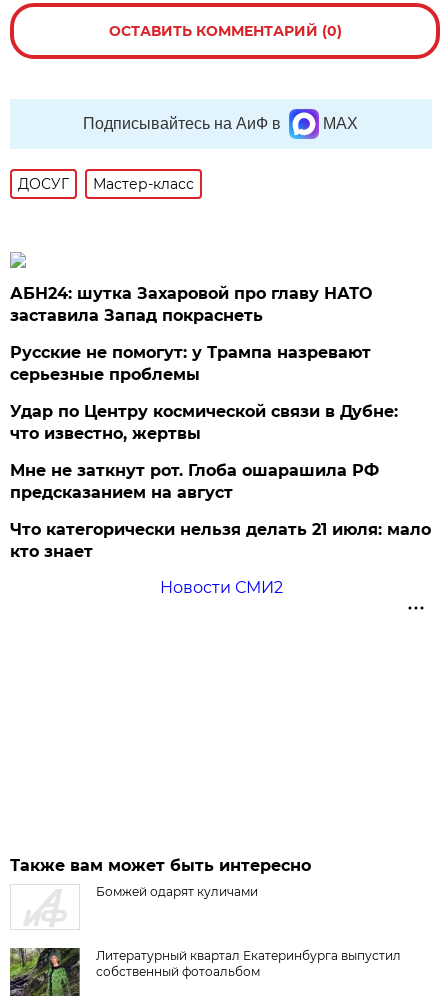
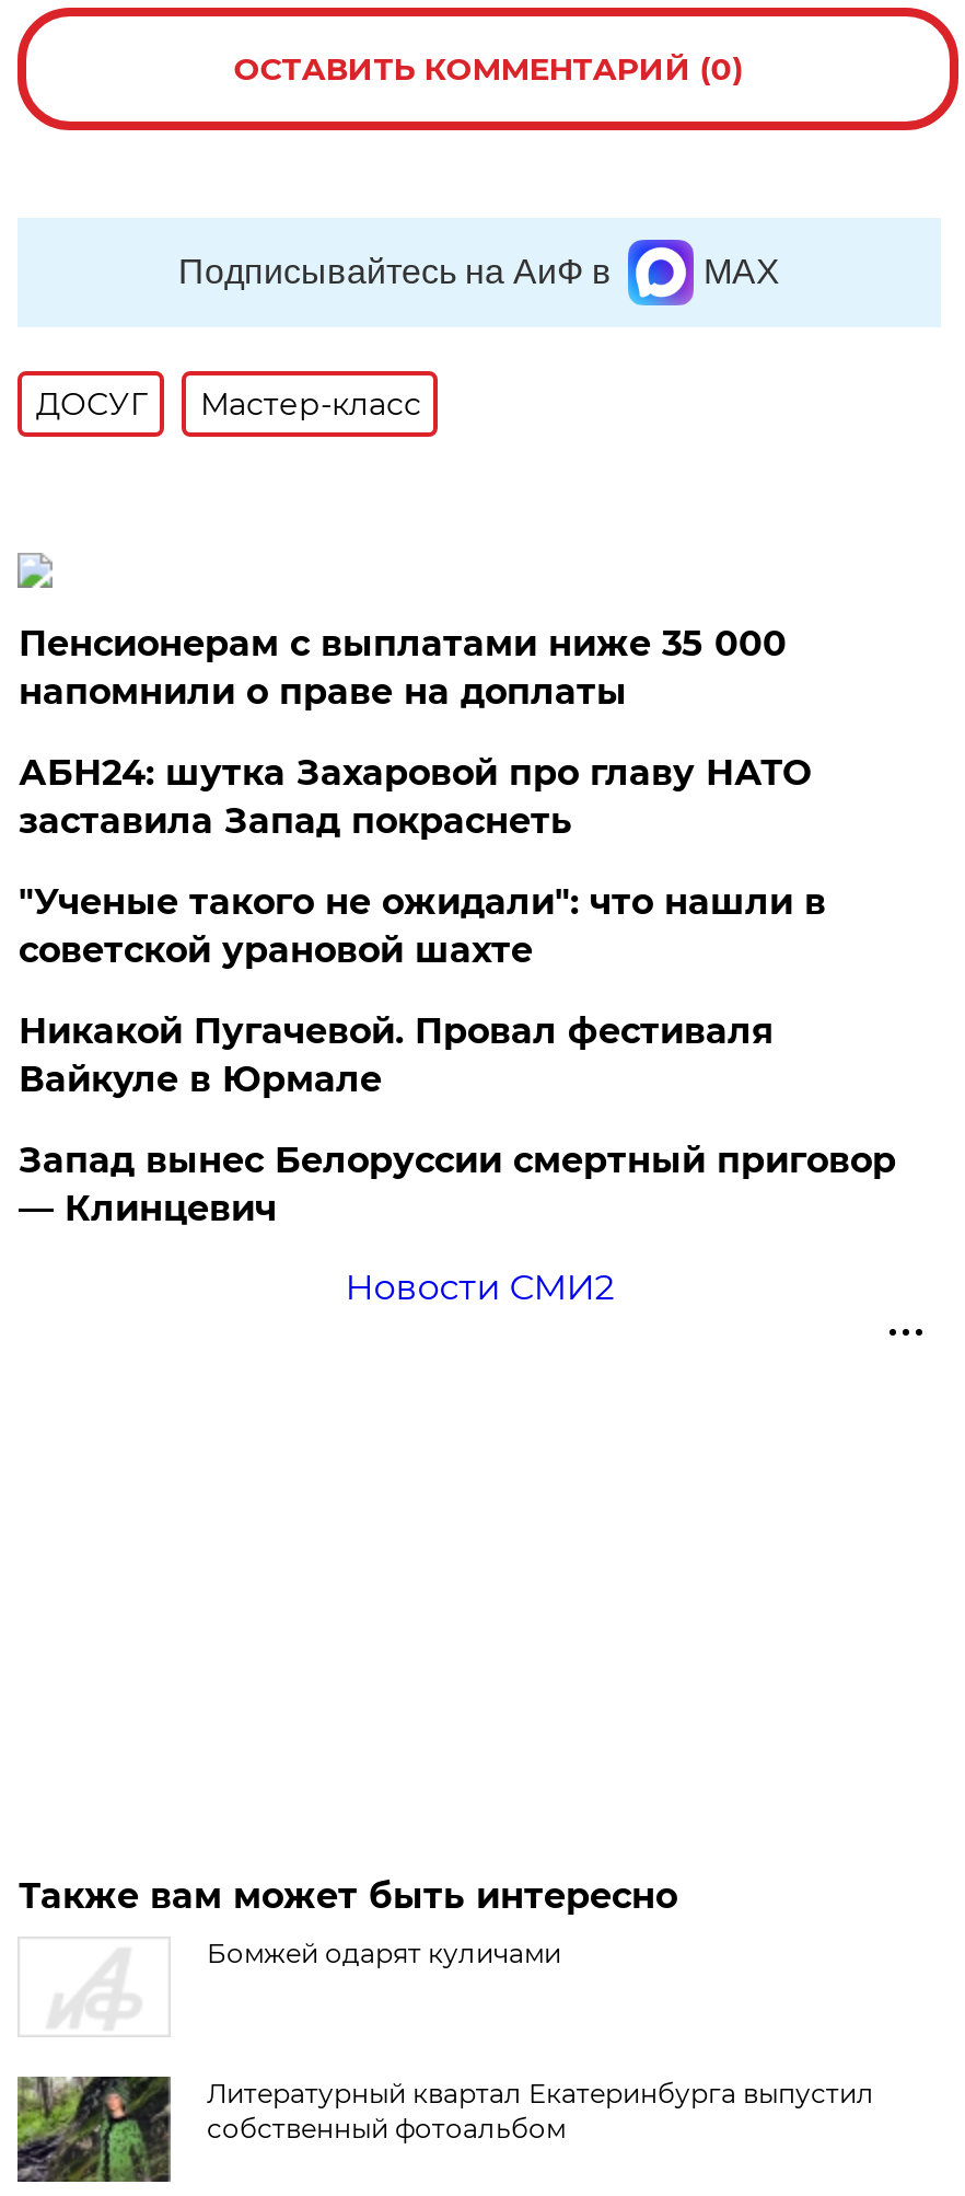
+ Пенсионерам с выплатами ниже 35 000
+ напомнили о праве на доплаты

moved down: АБН24: шутка Захаровой про главу НАТО | заставила Запад покраснеть

- Русские не помогут: у Трампа назревают
- серьезные проблемы
- Удар по Центру космической связи в Дубне:
- что известно, жертвы
- Мне не заткнут рот. Глоба ошарашила РФ
- предсказанием на август
- Что категорически нельзя делать 21 июля: мало
- кто знает
+ "Ученые такого не ожидали": что нашли в
+ советской урановой шахте
+ Никакой Пугачевой. Провал фестиваля
+ Вайкуле в Юрмале
+ Запад вынес Белоруссии смертный приговор
+ — Клинцевич
